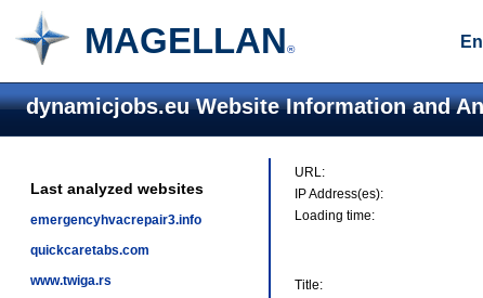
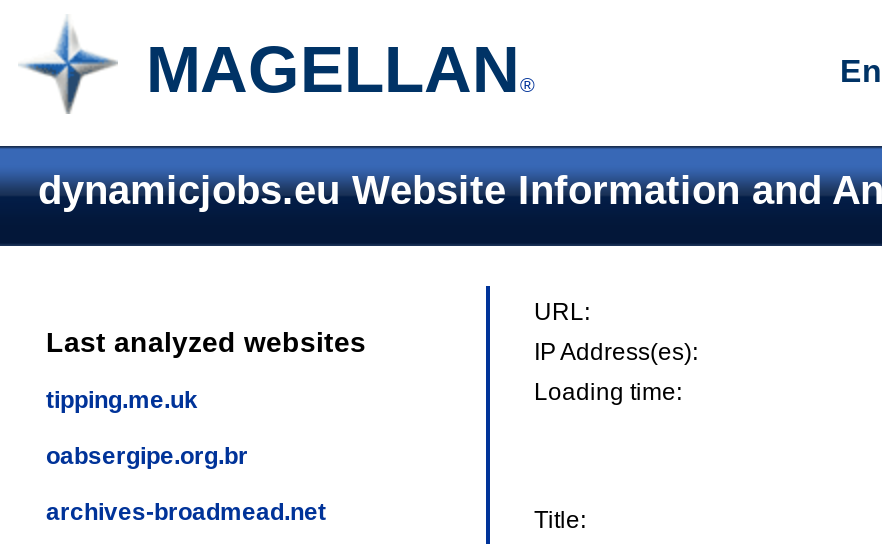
- emergencyhvacrepair3.info
+ tipping.me.uk

- quickcaretabs.com
+ oabsergipe.org.br

- www.twiga.rs
+ archives-broadmead.net
